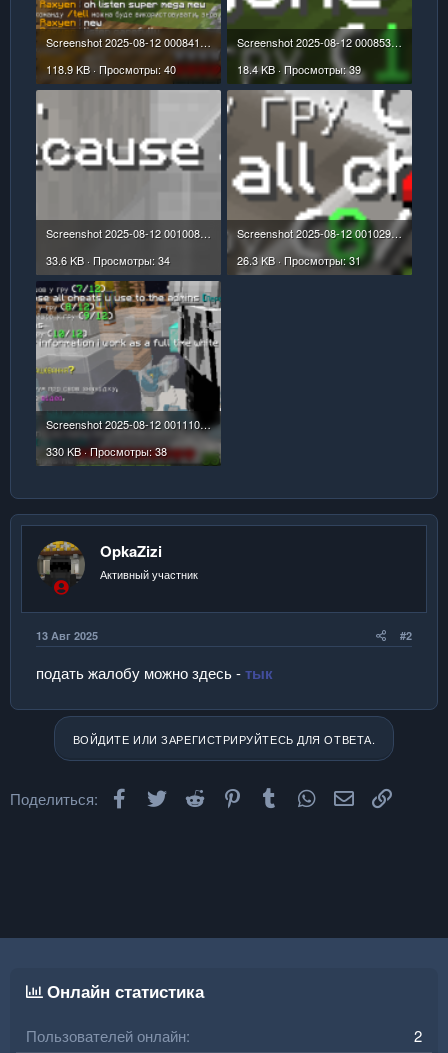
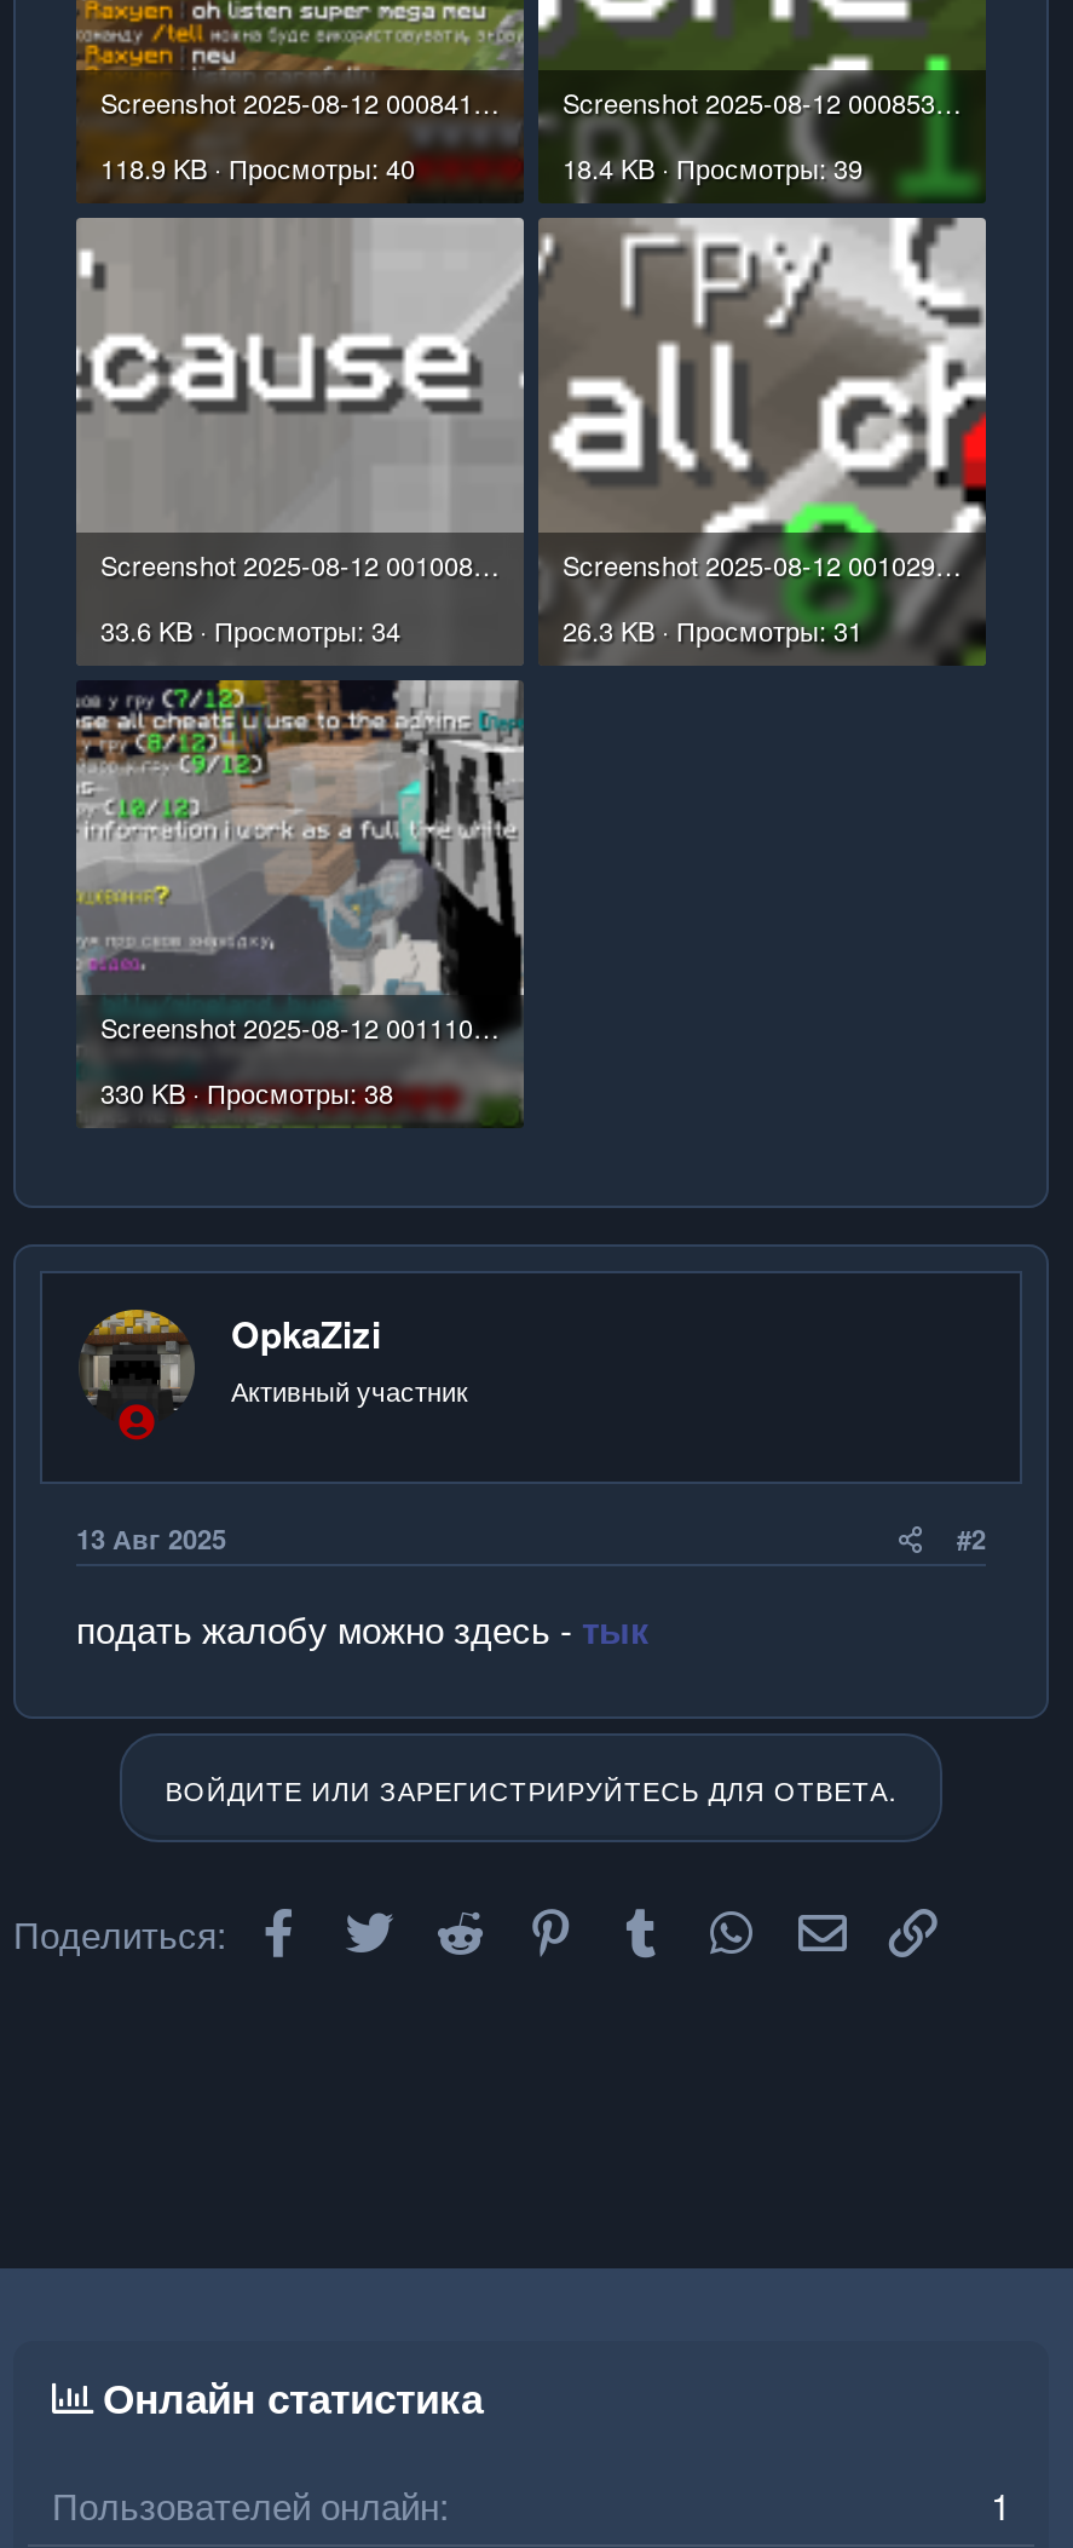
- 2
+ 1
